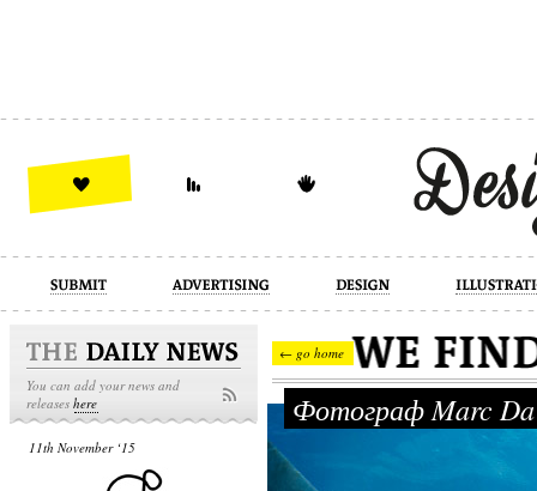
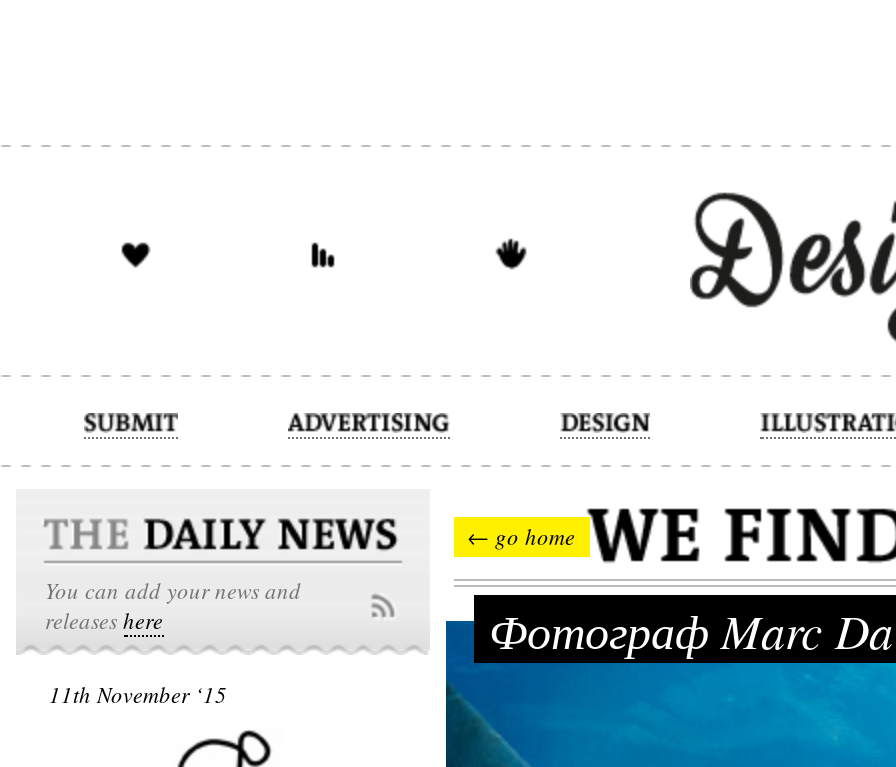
- [image]
